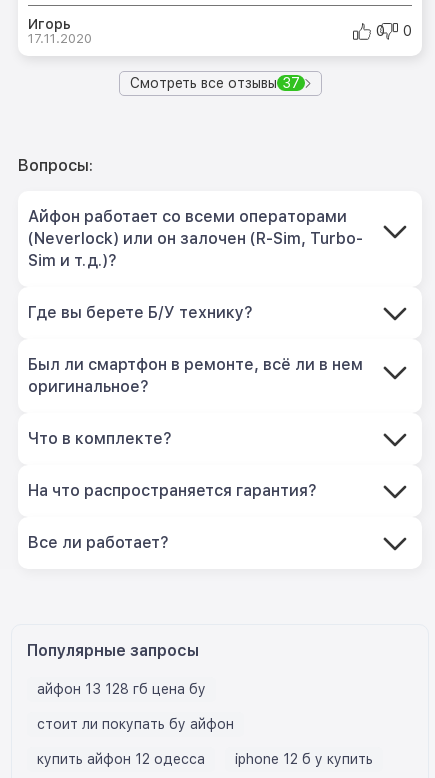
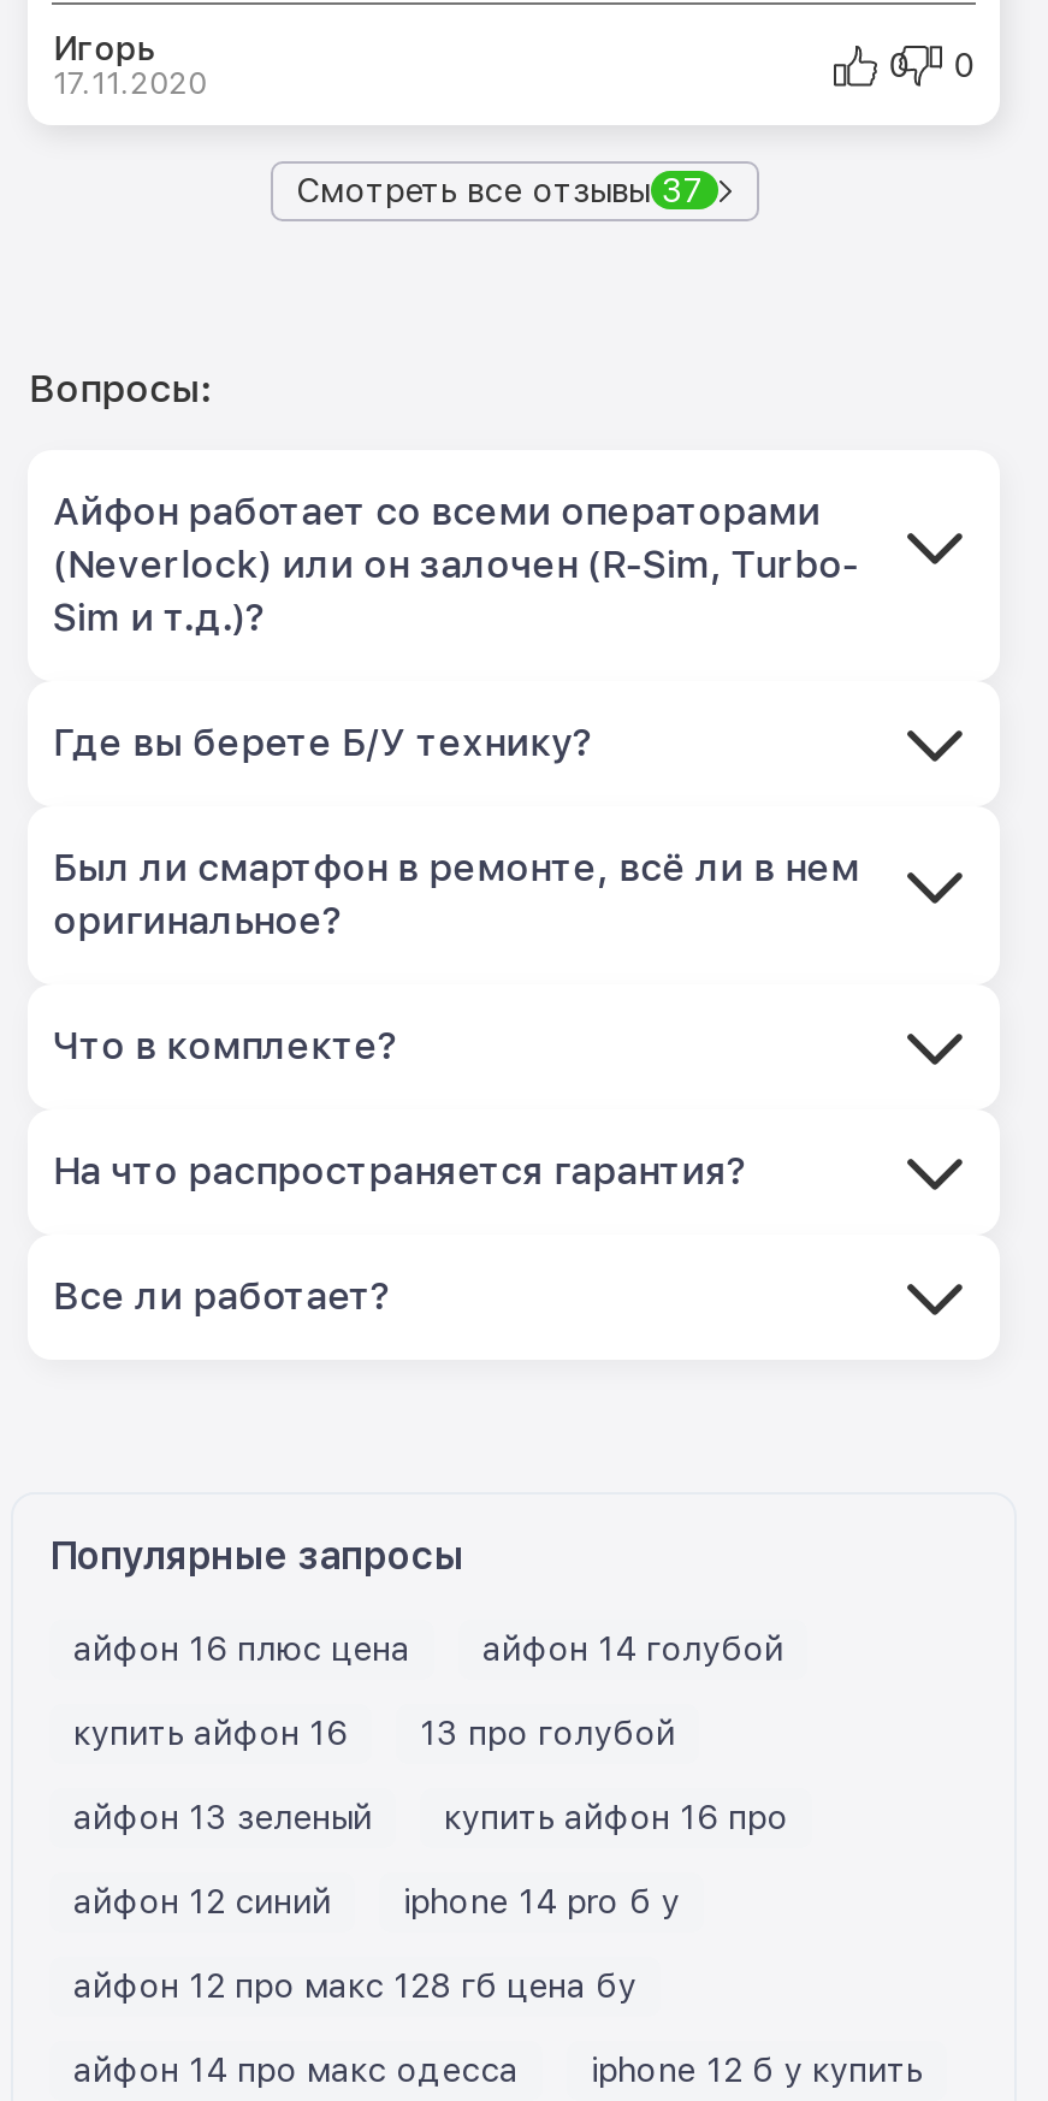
- айфон 13 128 гб цена бу
- стоит ли покупать бу айфон
- купить айфон 12 одесса
+ айфон 16 плюс цена
+ айфон 14 голубой
+ купить айфон 16
+ 13 про голубой
+ айфон 13 зеленый
+ купить айфон 16 про
+ айфон 12 синий
+ iphone 14 pro б у
+ айфон 12 про макс 128 гб цена бу
+ айфон 14 про макс одесса
